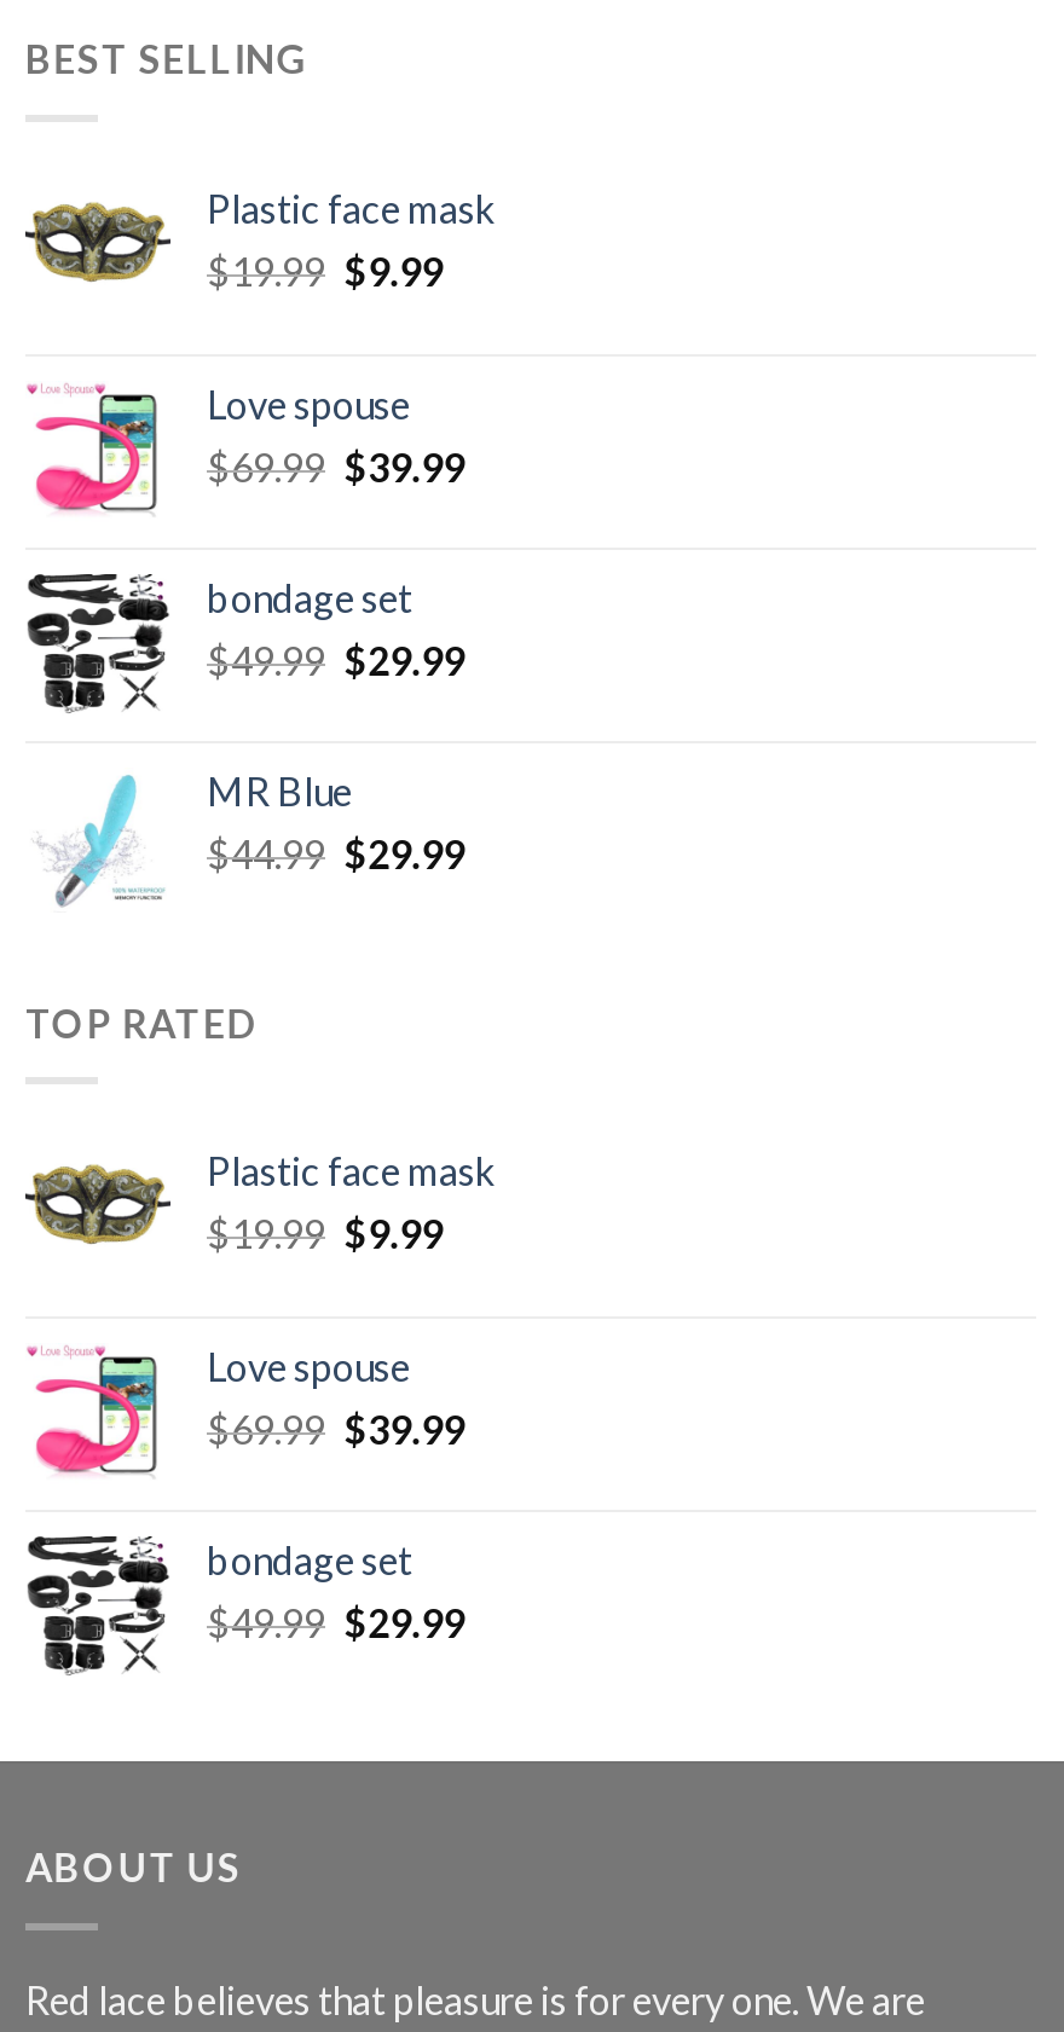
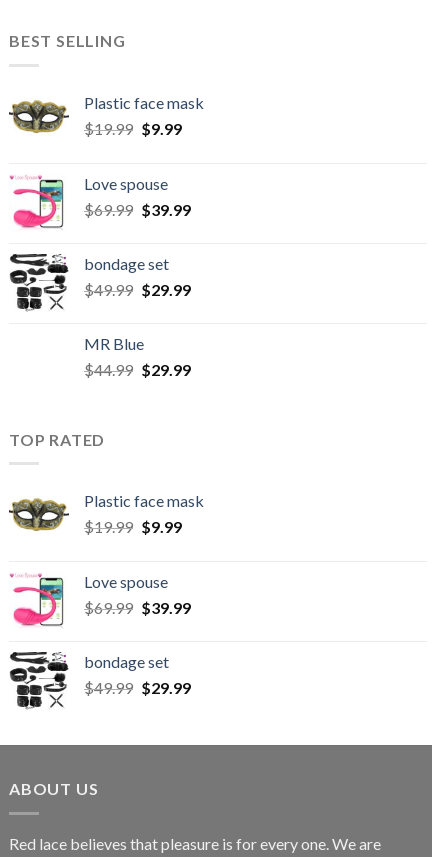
- [image]
